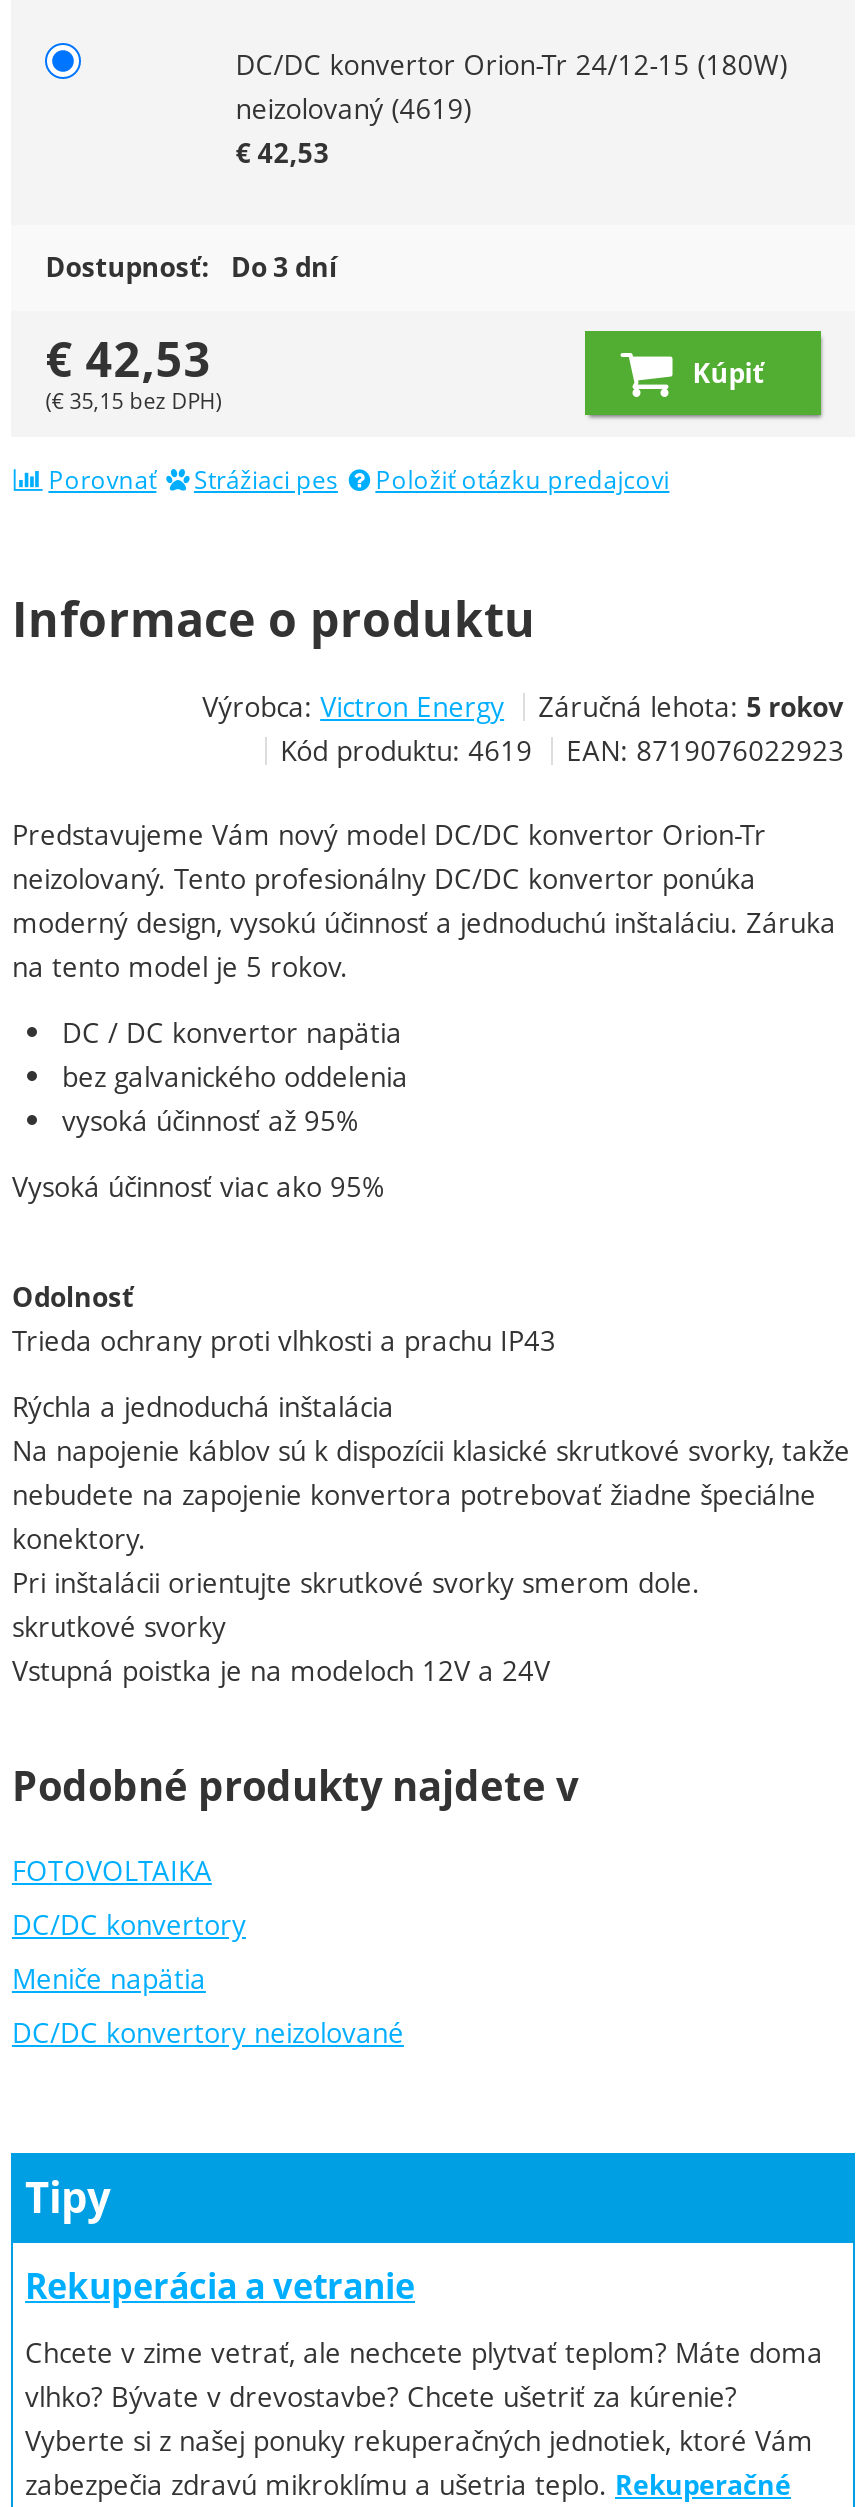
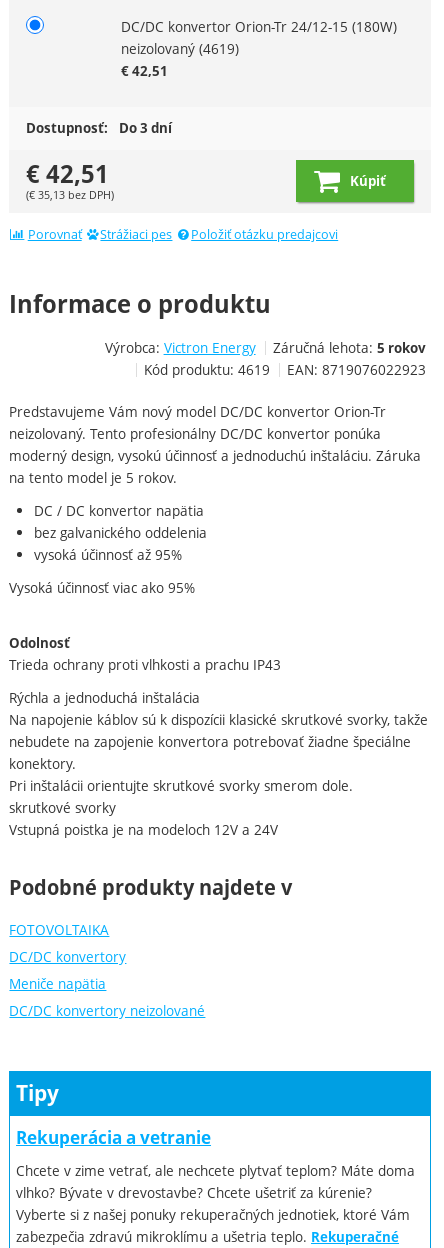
- €42,53
+ €42,51

- €42,53
+ €42,51

- (€35,15 bez DPH)
+ (€35,13 bez DPH)
